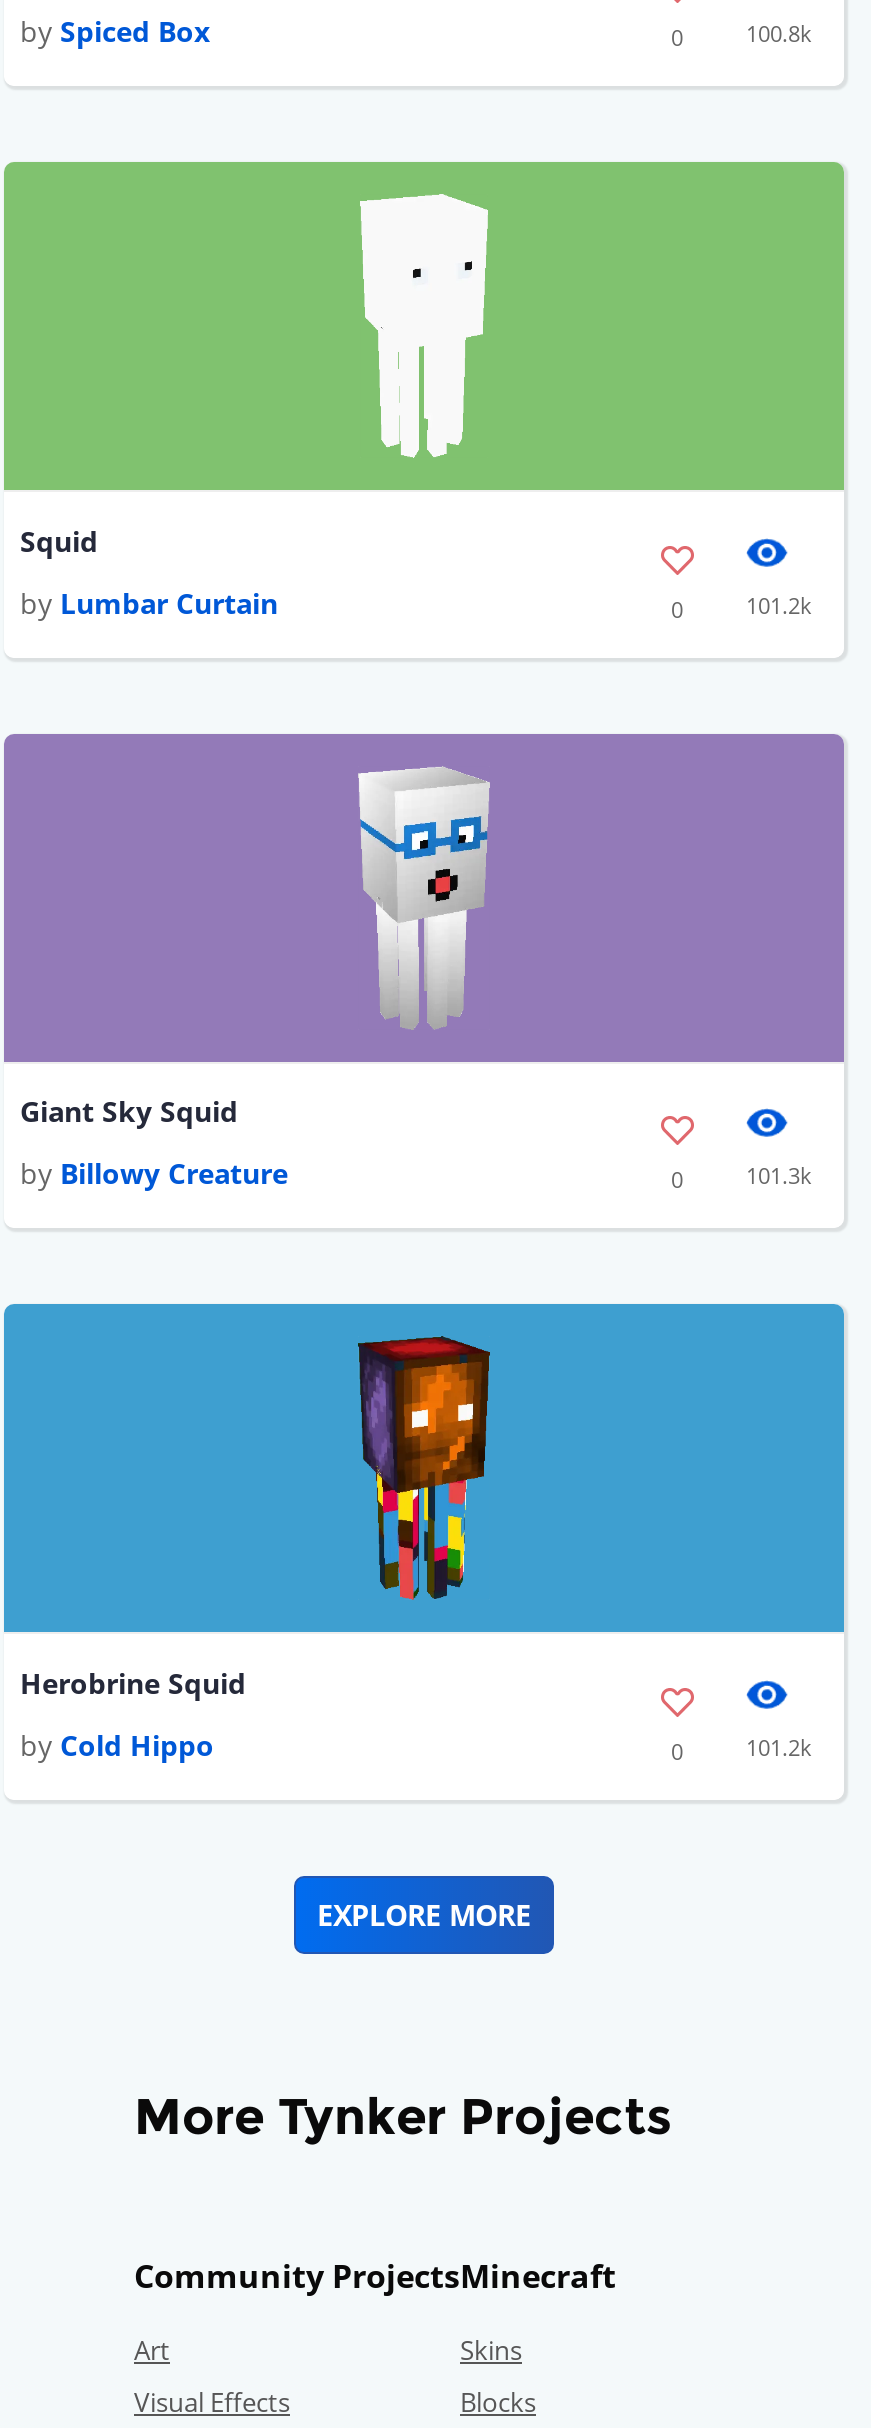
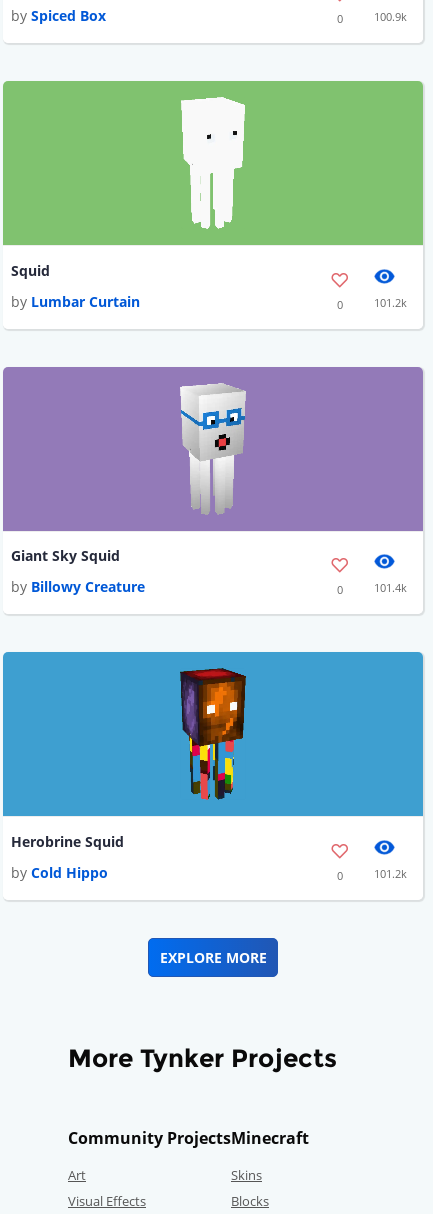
- 100.8k
+ 100.9k

- 101.3k
+ 101.4k
